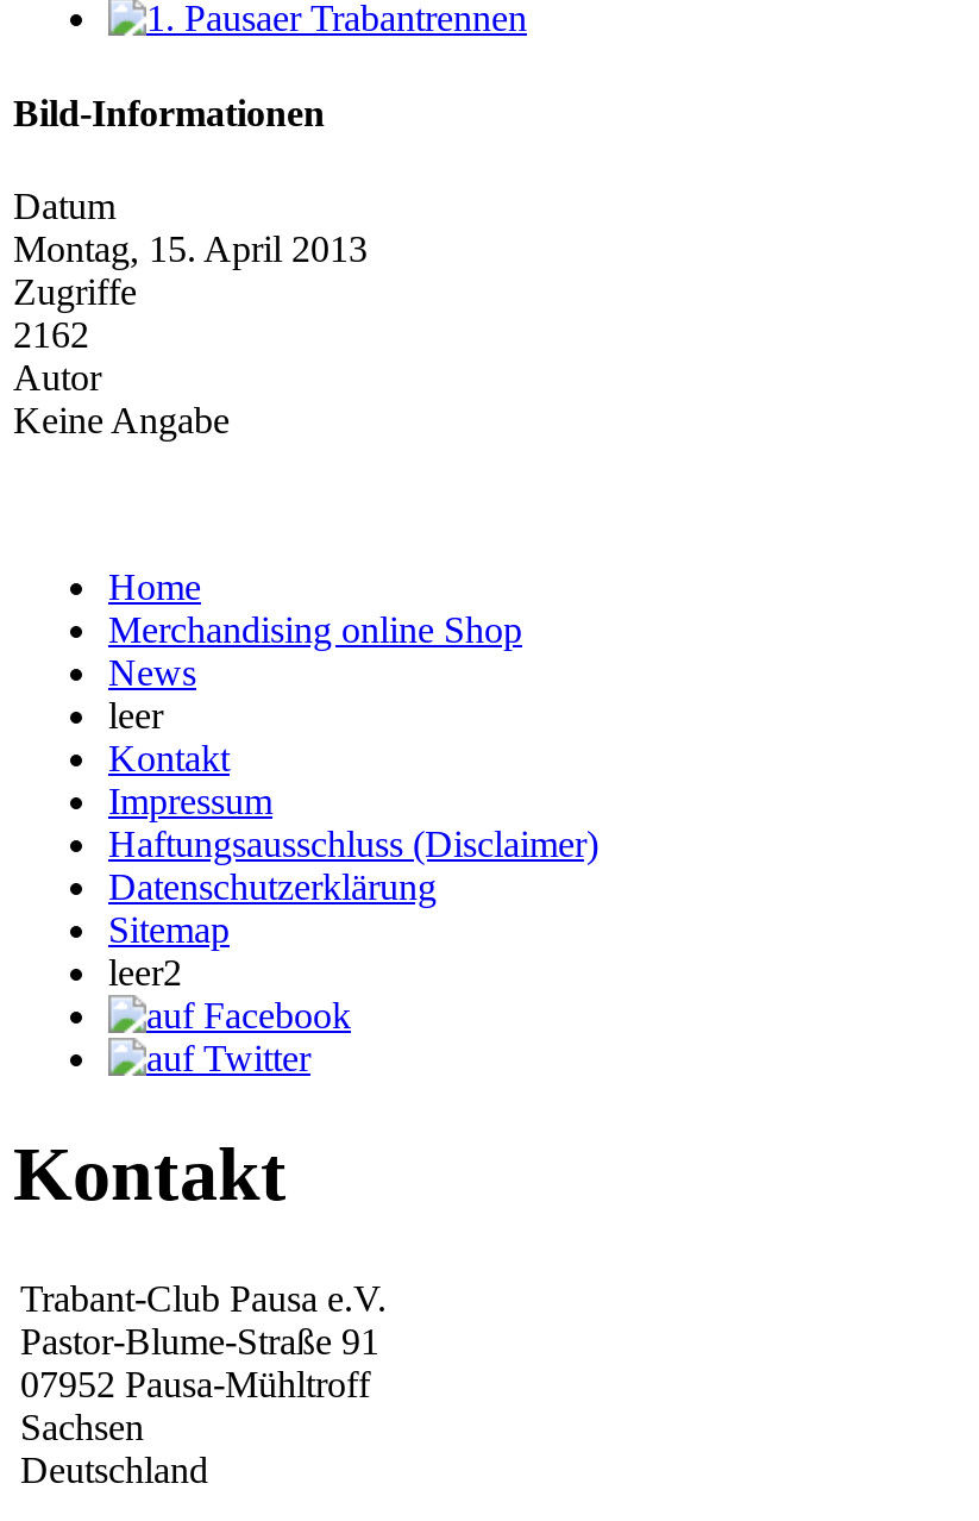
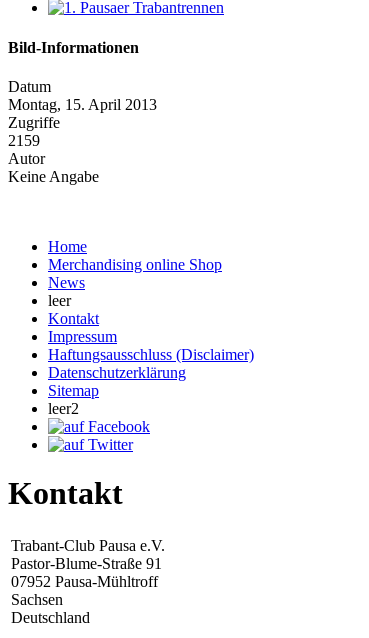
- 2162
+ 2159
